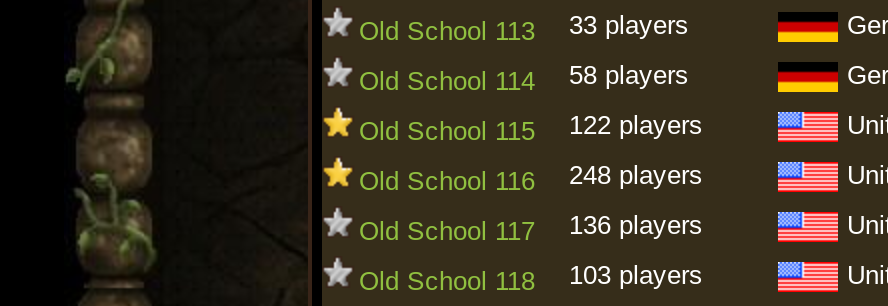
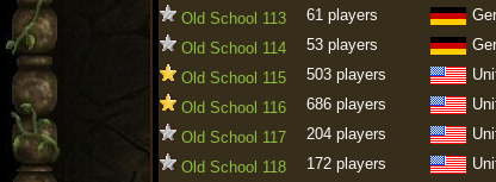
- Old School 113 33 players
+ Old School 113 61 players

- Old School 114 58 players
+ Old School 114 53 players

- Old School 115 122 players
+ Old School 115 503 players

- Old School 116 248 players
+ Old School 116 686 players

- Old School 117 136 players
+ Old School 117 204 players

- Old School 118 103 players
+ Old School 118 172 players
